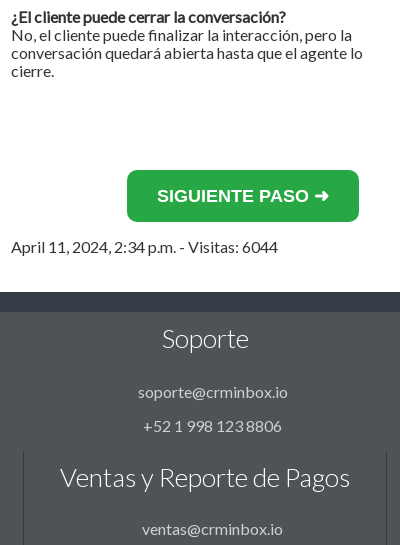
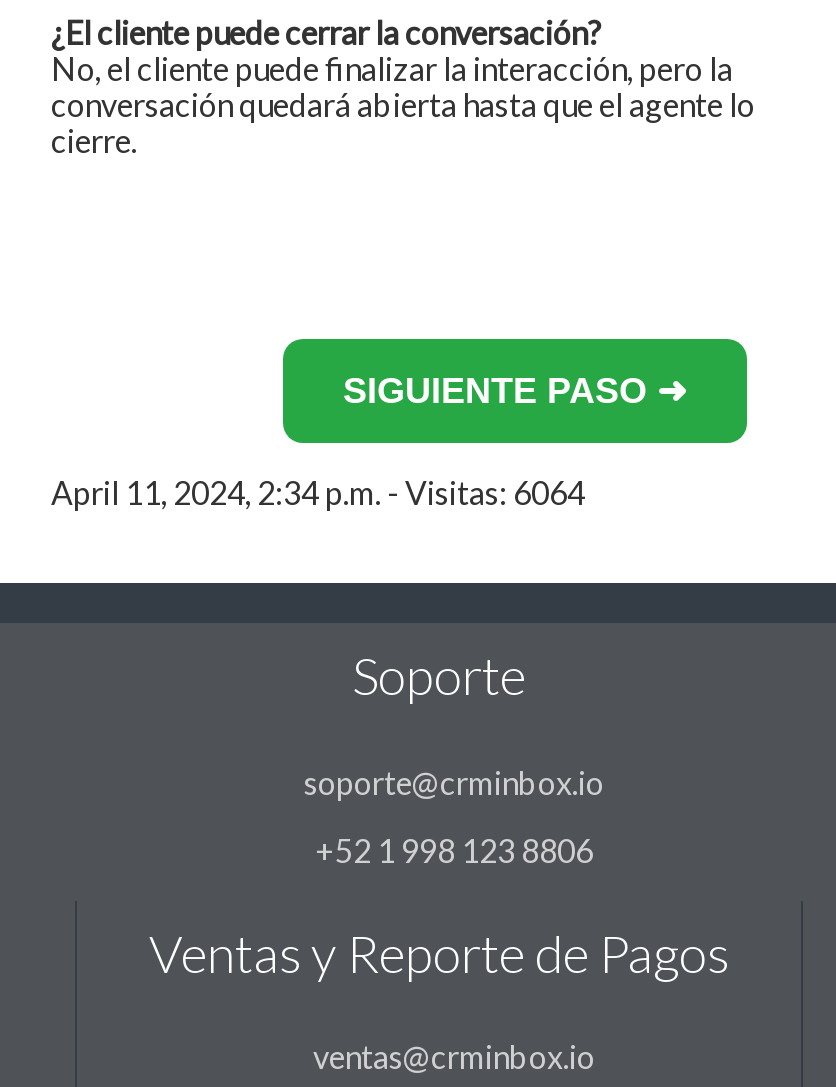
- April 11, 2024, 2:34 p.m. - Visitas: 6044
+ April 11, 2024, 2:34 p.m. - Visitas: 6064
